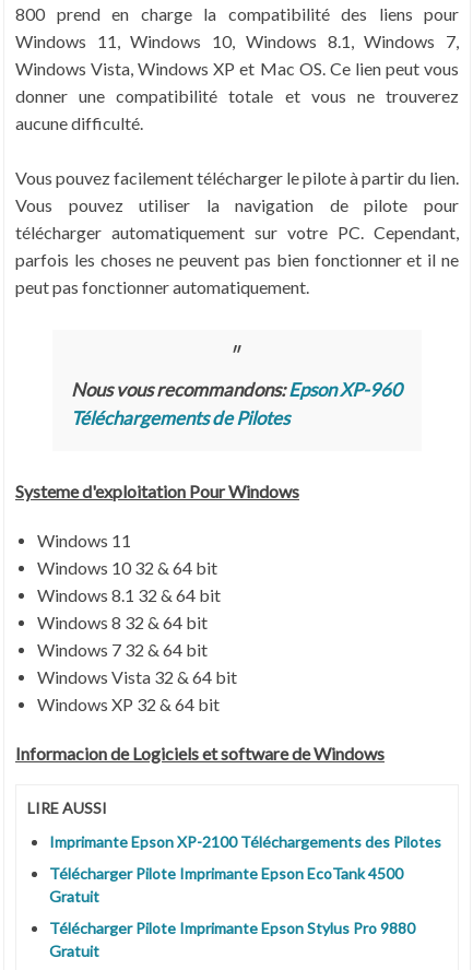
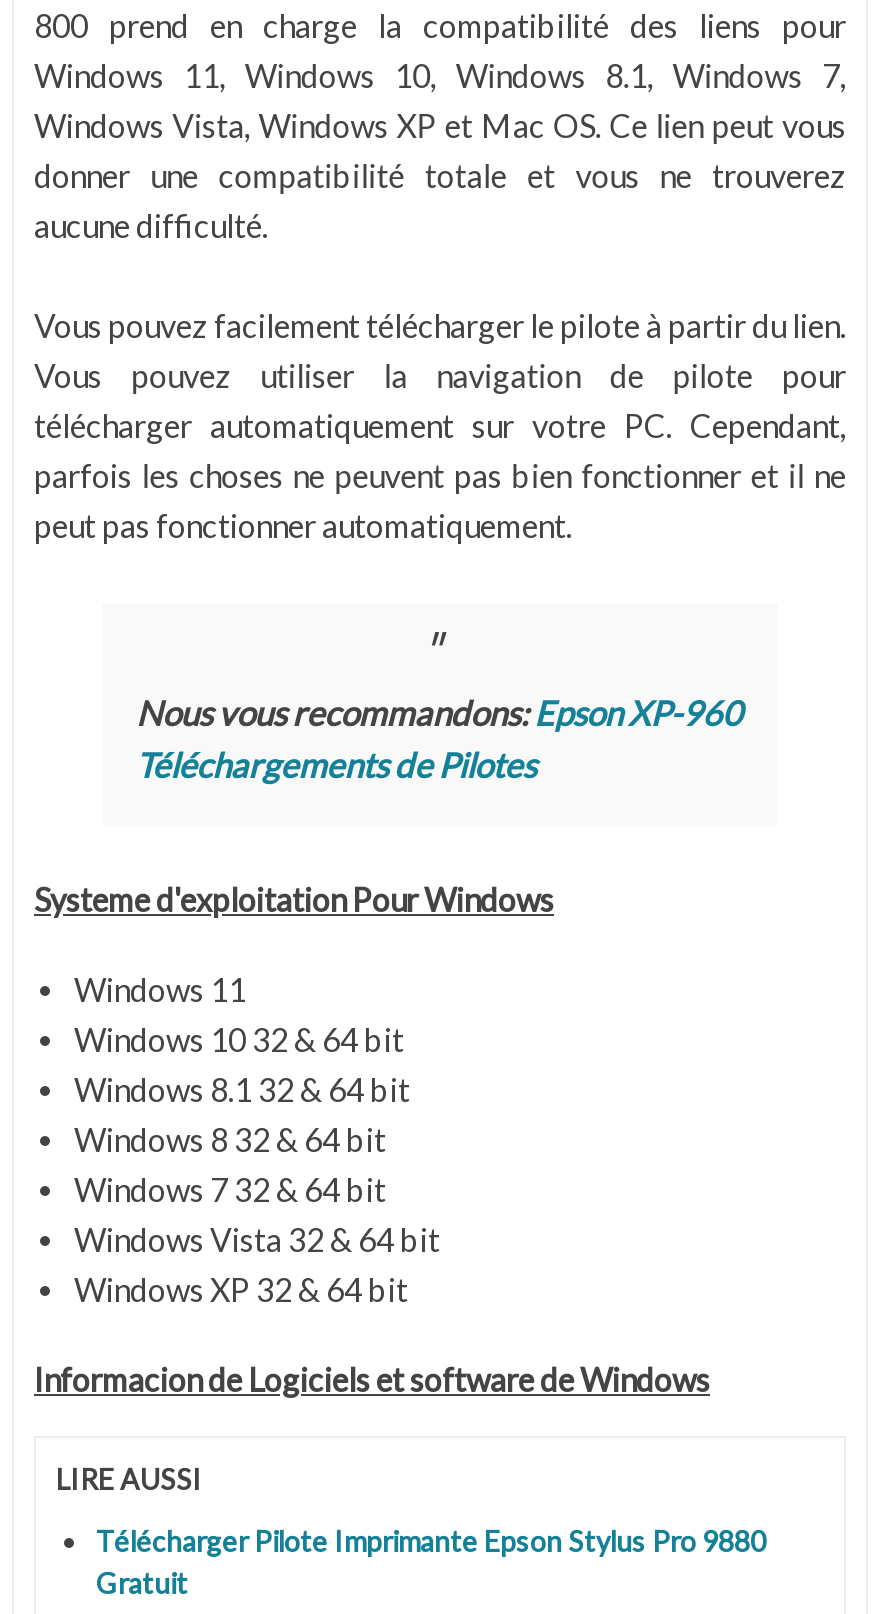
- Imprimante Epson XP-2100 Téléchargements des Pilotes
- Télécharger Pilote Imprimante Epson EcoTank 4500
- Gratuit
